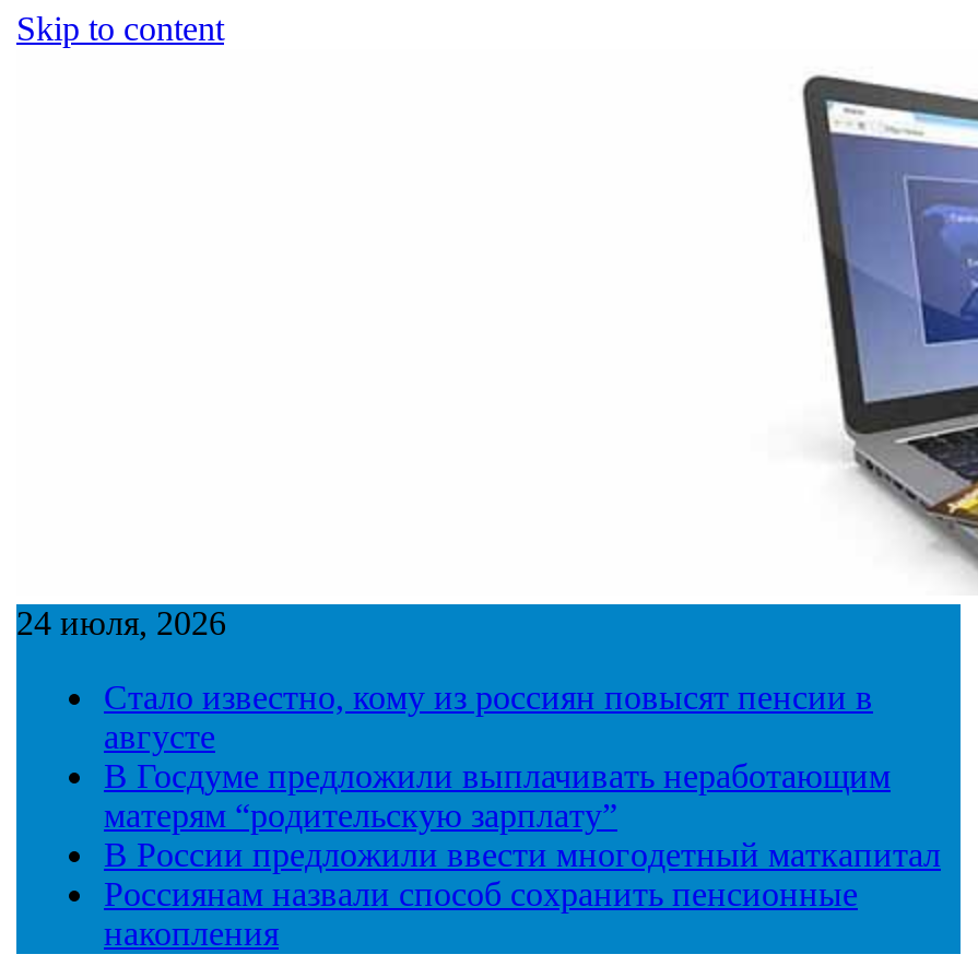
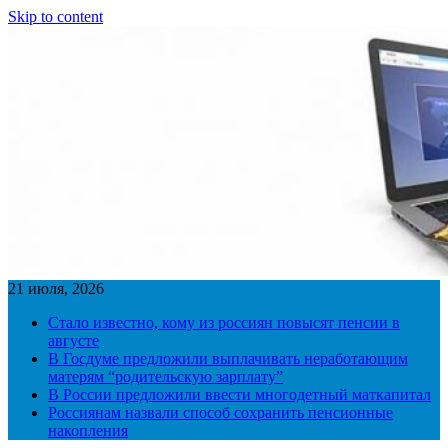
- 24 июля, 2026
+ 21 июля, 2026
